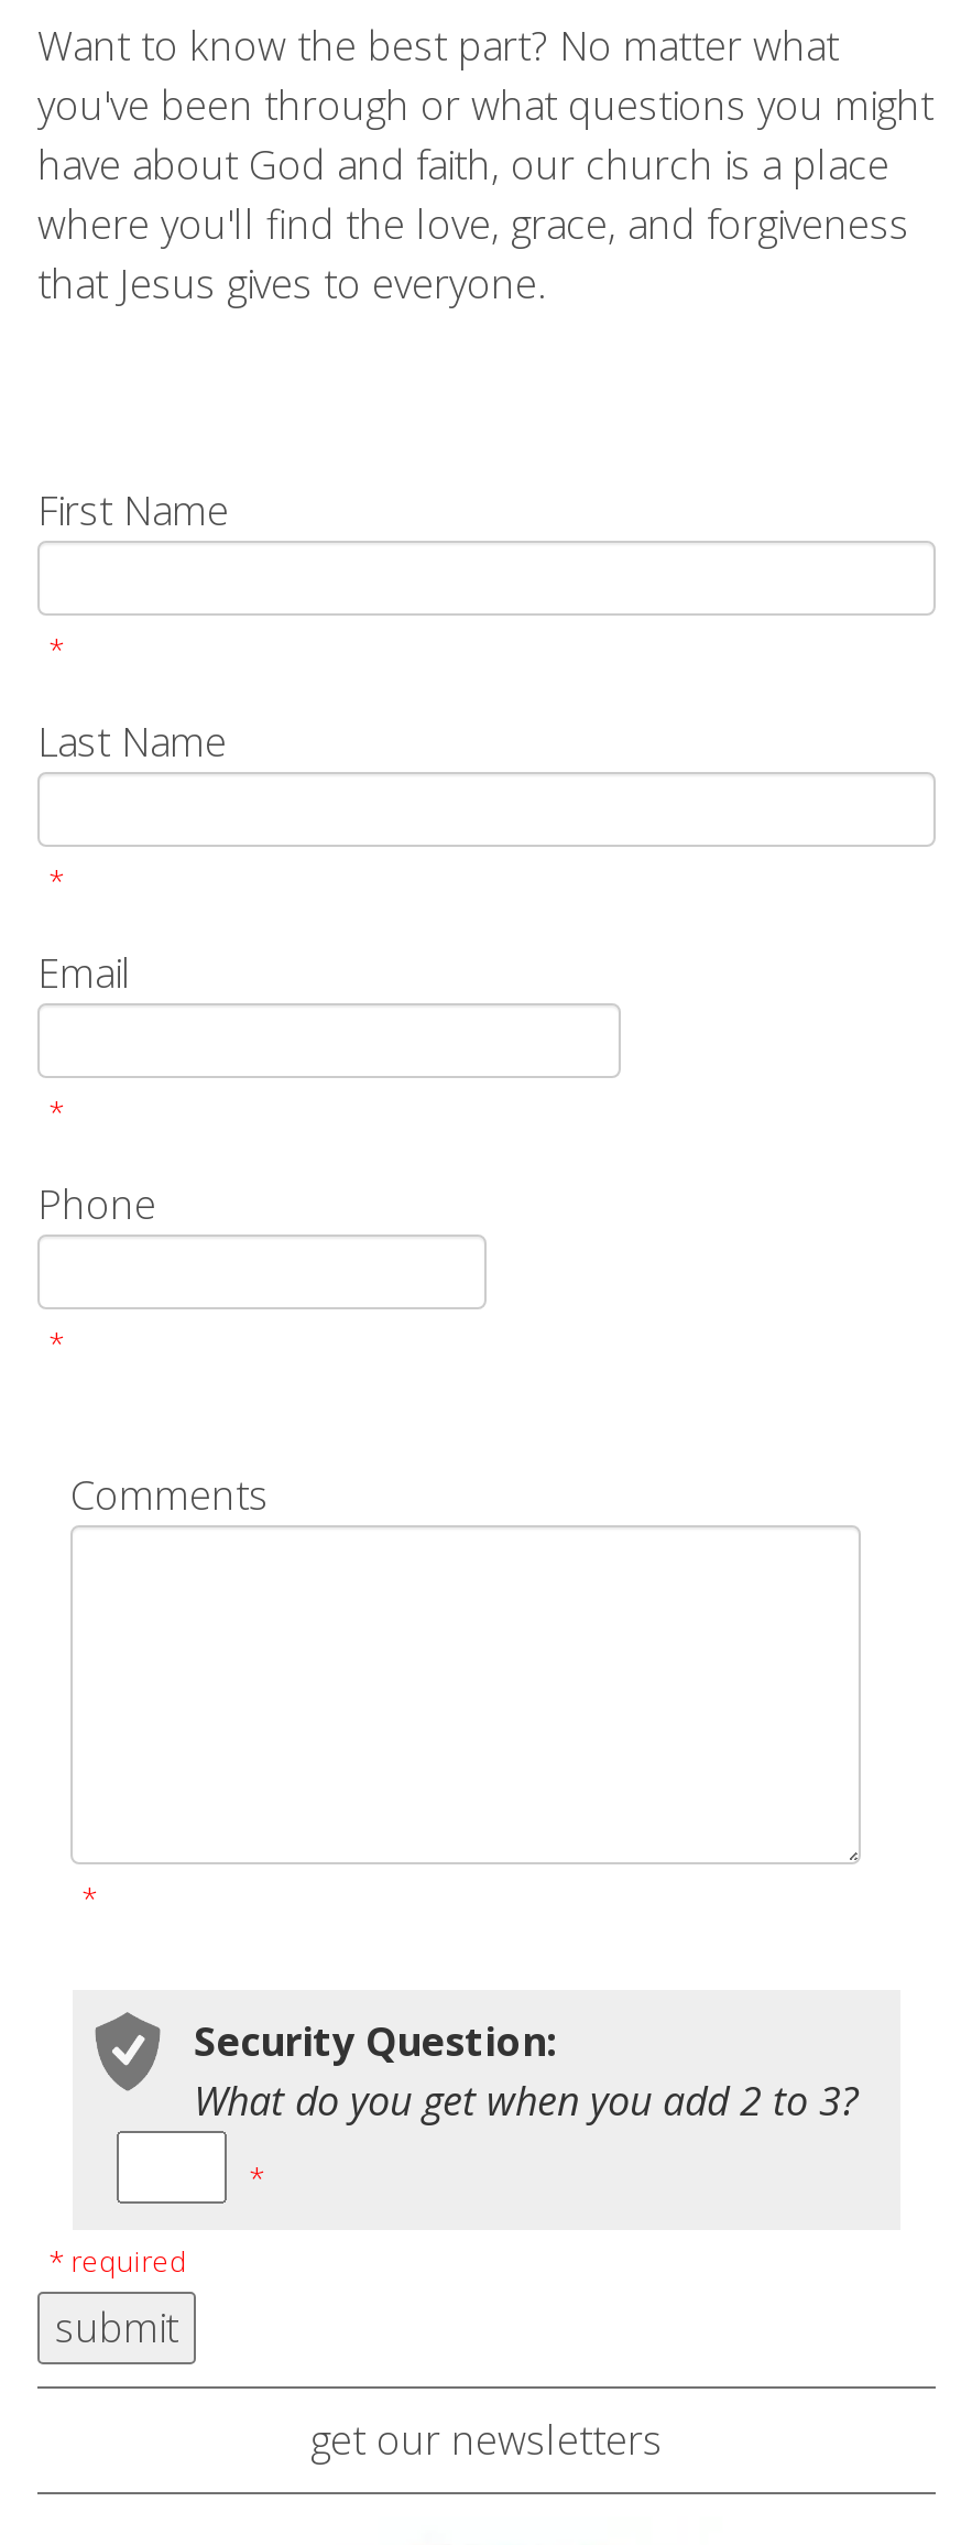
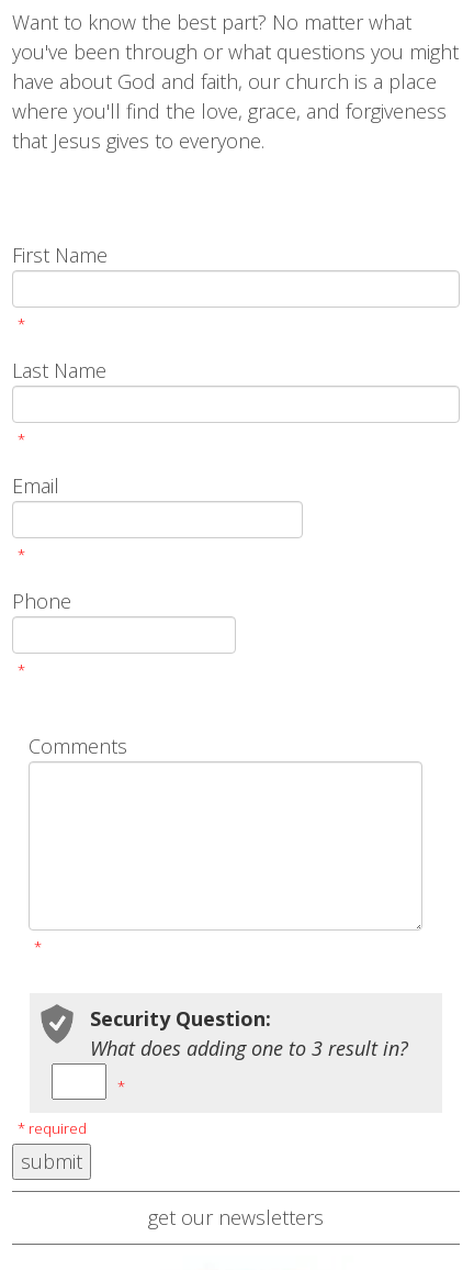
- What do you get when you add 2 to 3?
+ What does adding one to 3 result in?
